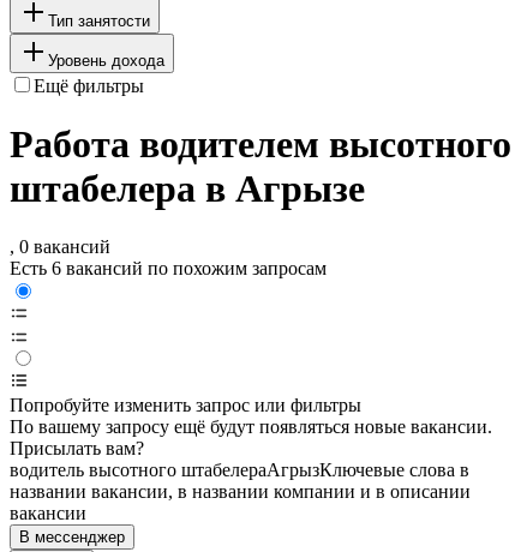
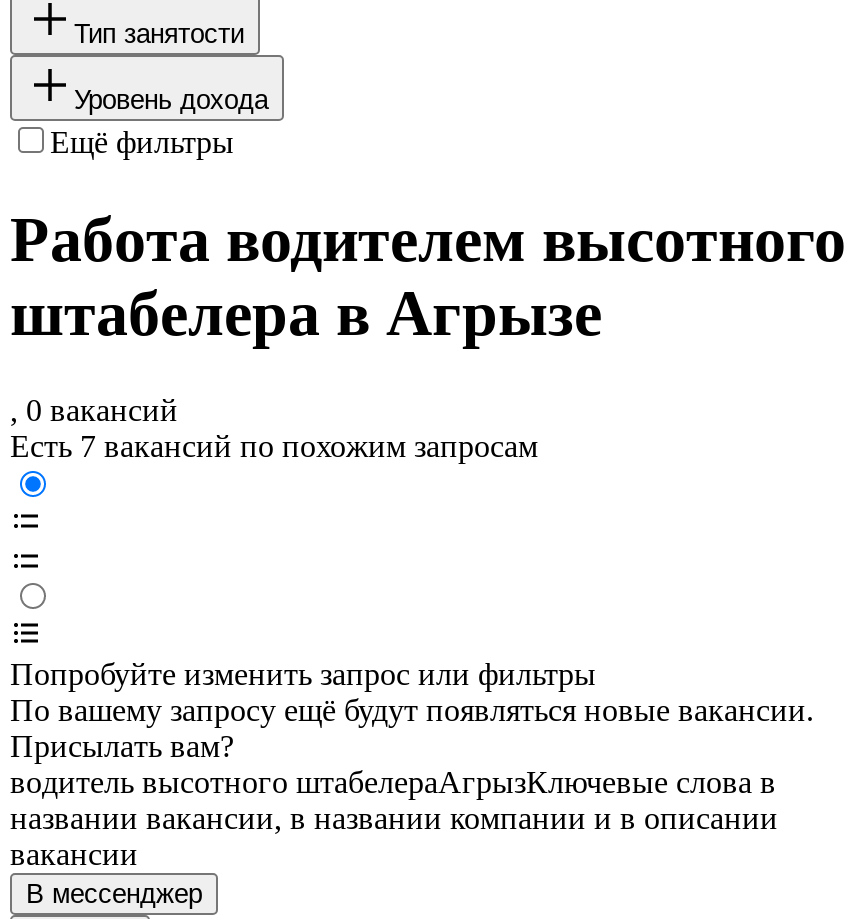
- Есть 6 вакансий по похожим запросам
+ Есть 7 вакансий по похожим запросам
